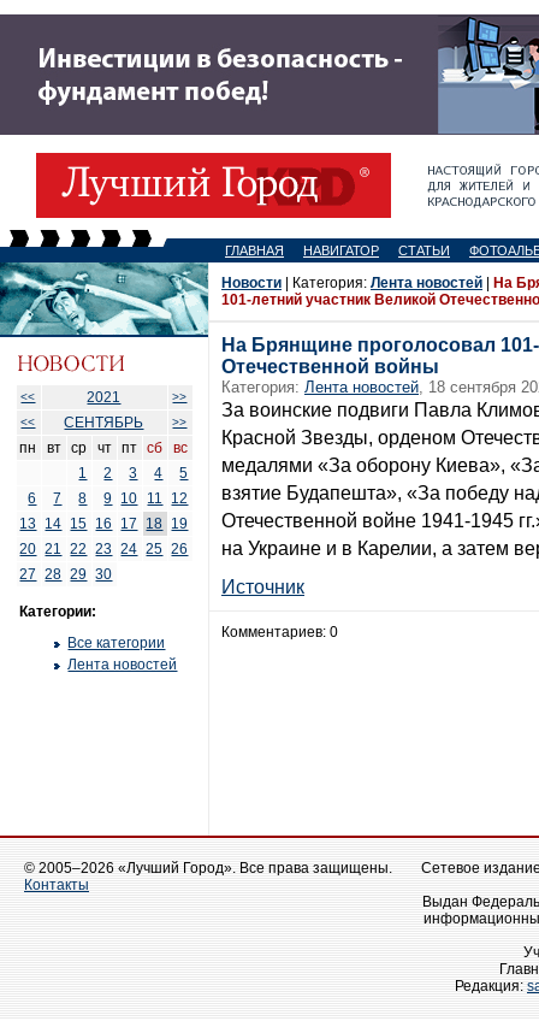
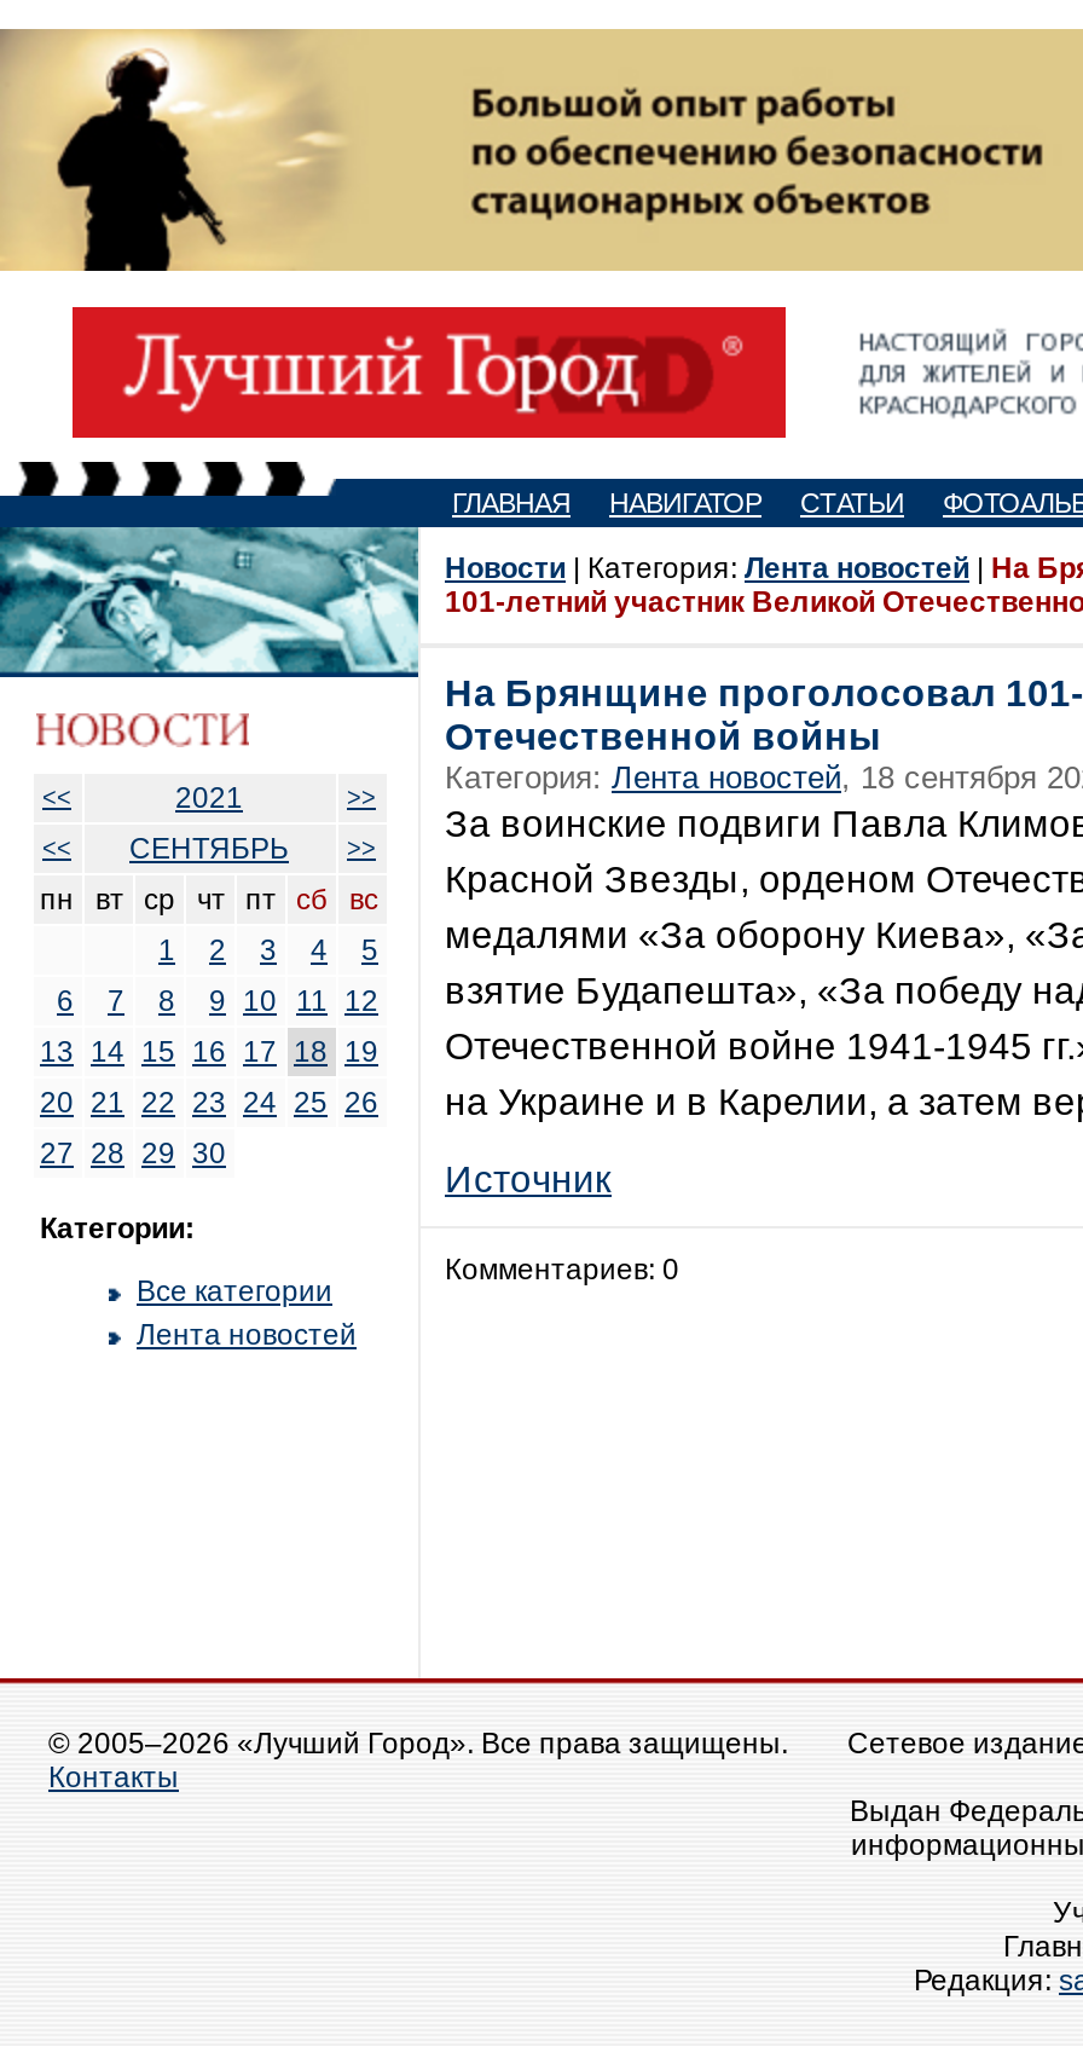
- [image]
+ [image]
